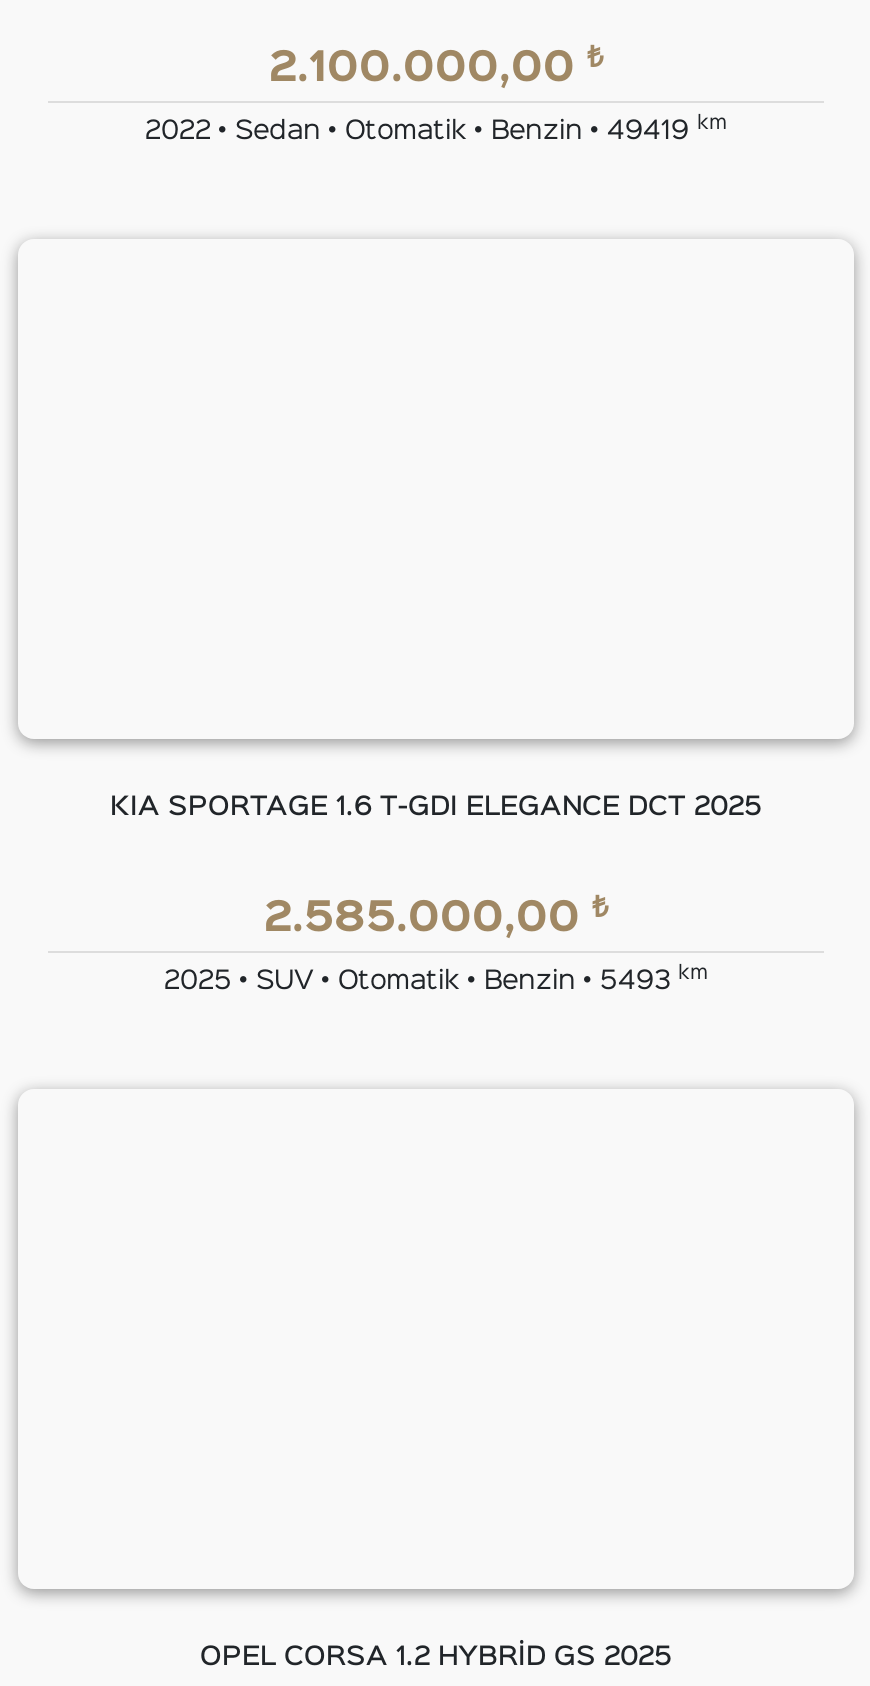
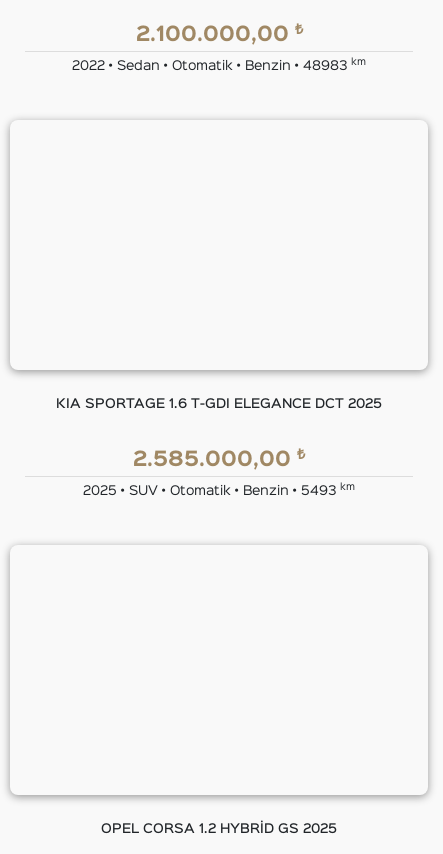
- 2022 • Sedan • Otomatik • Benzin • 49419 km
+ 2022 • Sedan • Otomatik • Benzin • 48983 km
